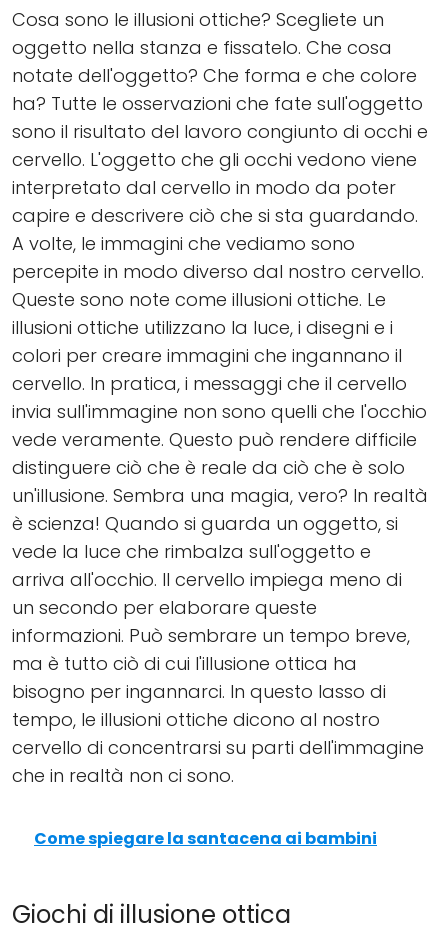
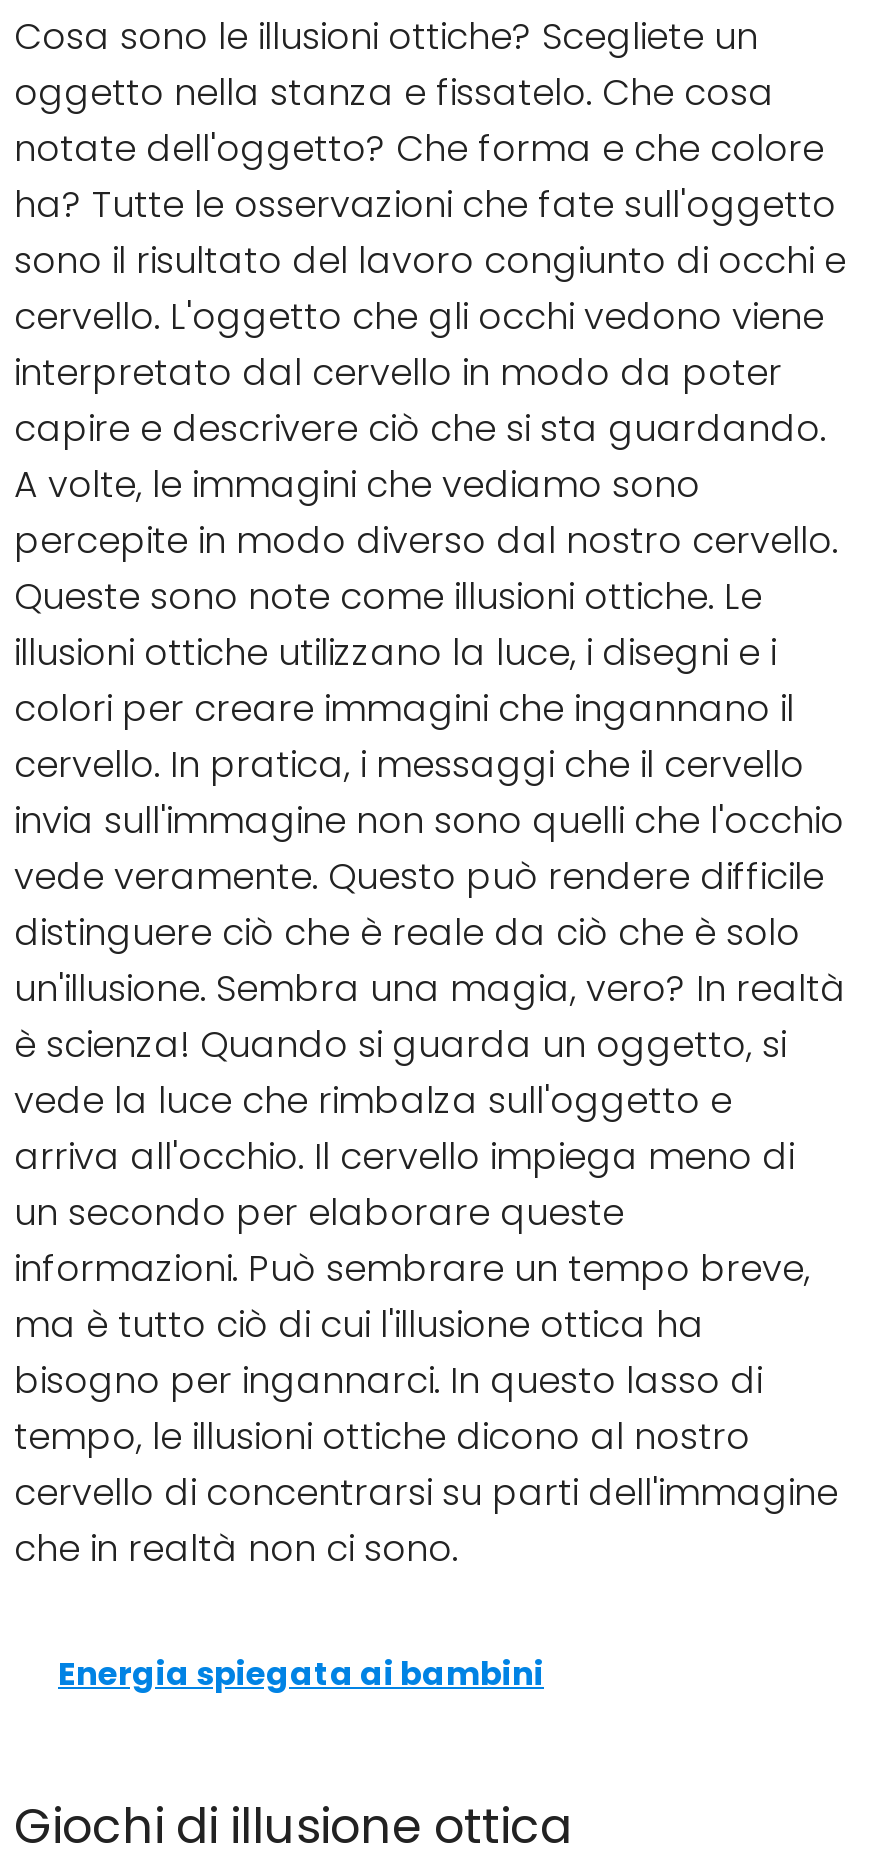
- Come spiegare la santacena ai bambini
+ Energia spiegata ai bambini
